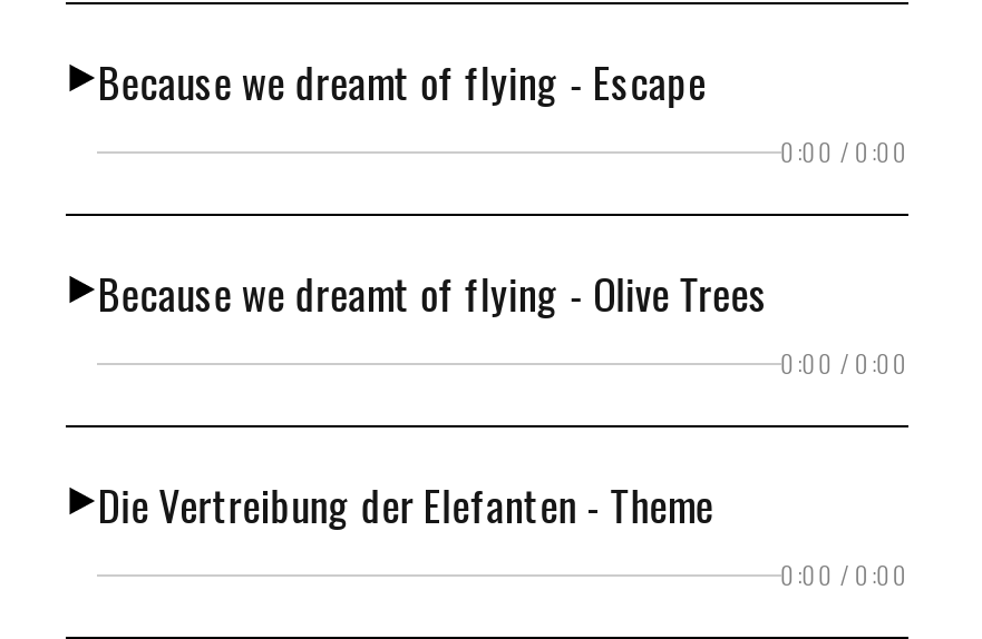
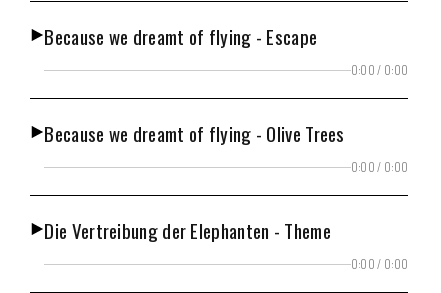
- Die Vertreibung der Elefanten - Theme
+ Die Vertreibung der Elephanten - Theme
